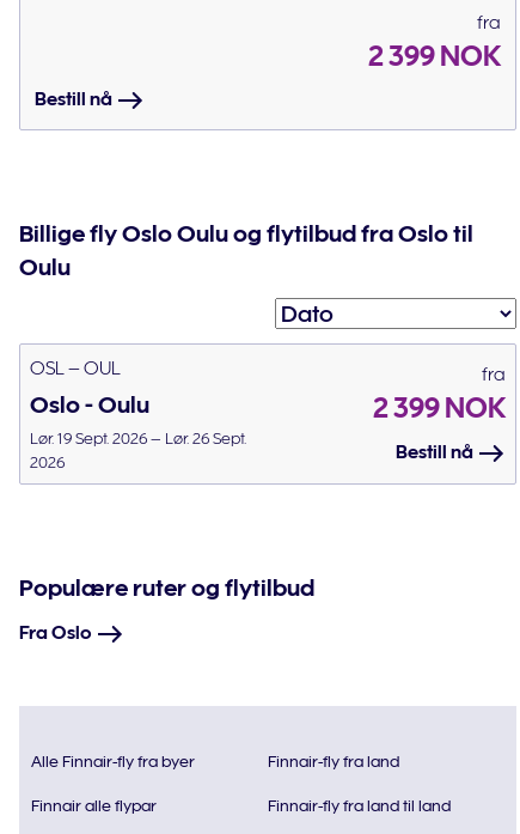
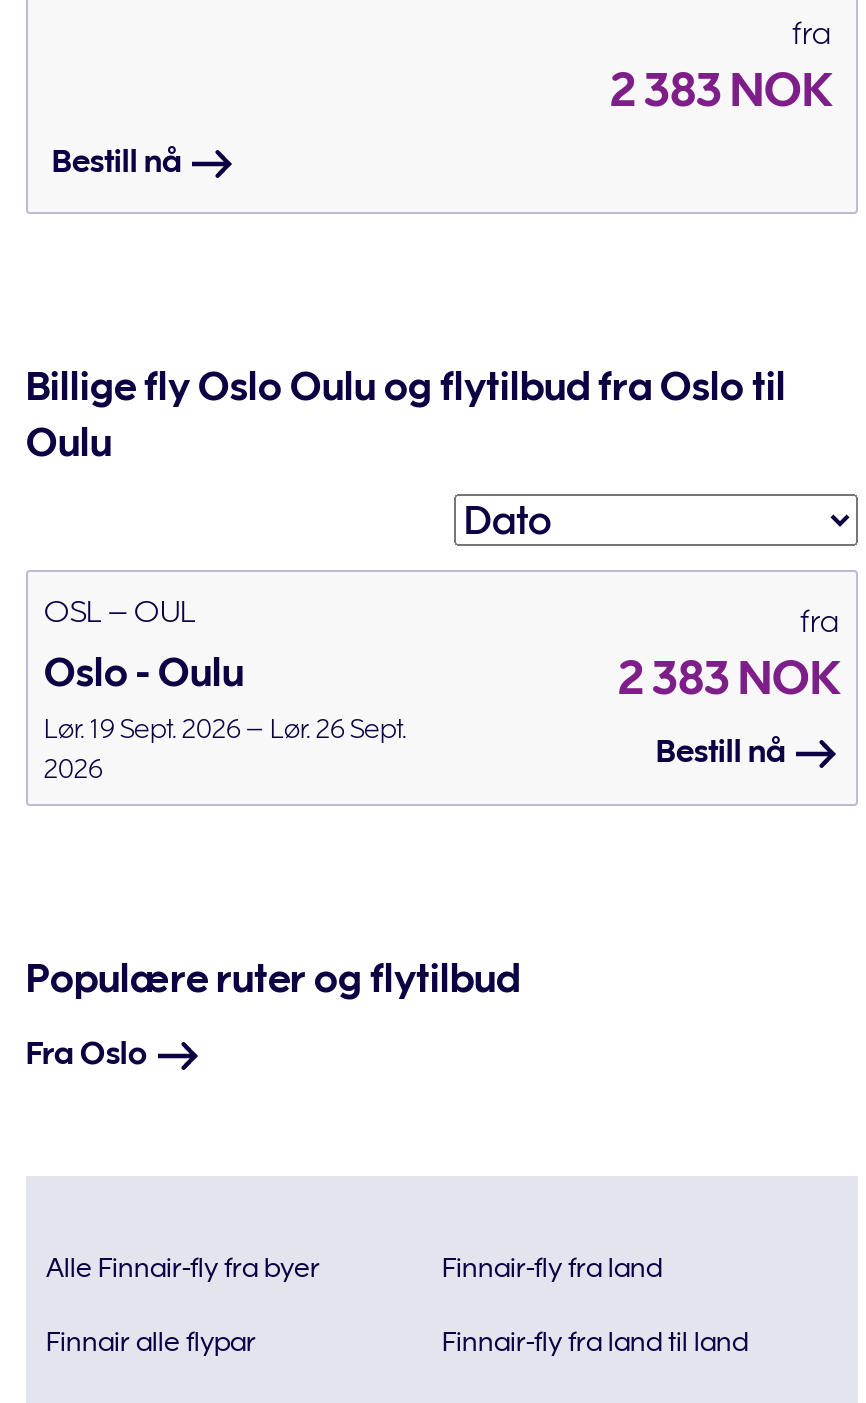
- 2 399 NOK
+ 2 383 NOK

- 2 399 NOK
+ 2 383 NOK
